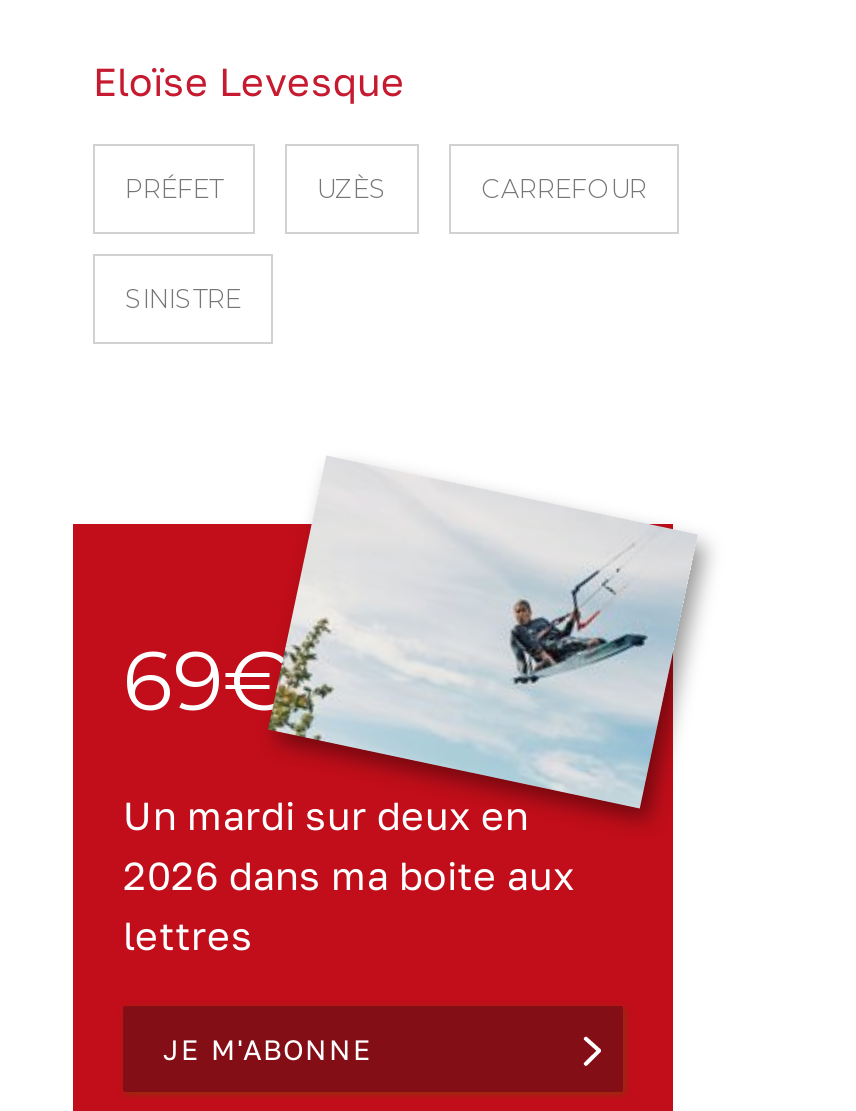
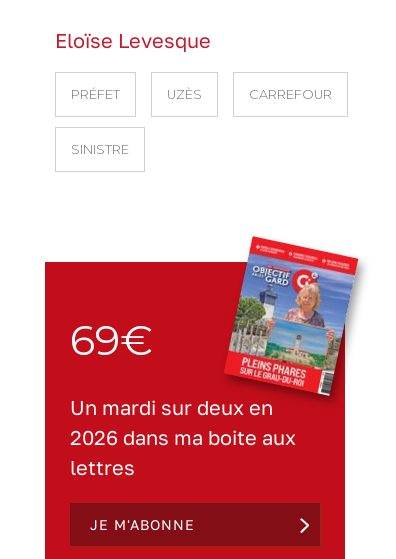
- [image]
+ [image]
